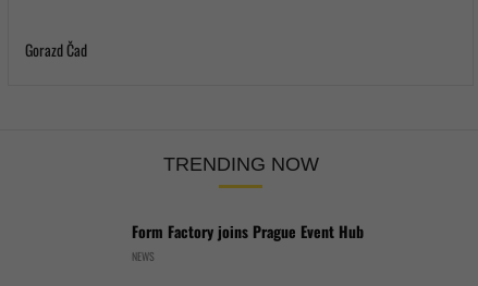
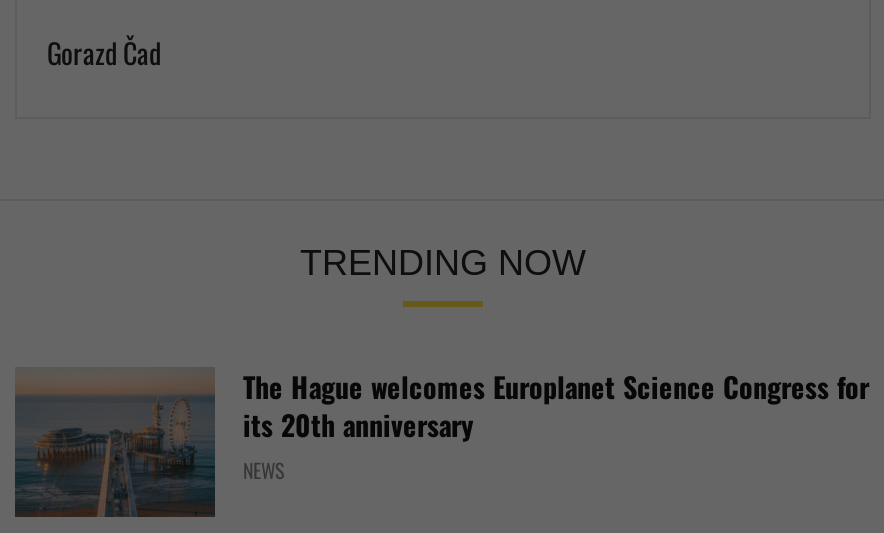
+ [image]

- Form Factory joins Prague Event Hub
+ The Hague welcomes Europlanet Science Congress for
+ its 20th anniversary
